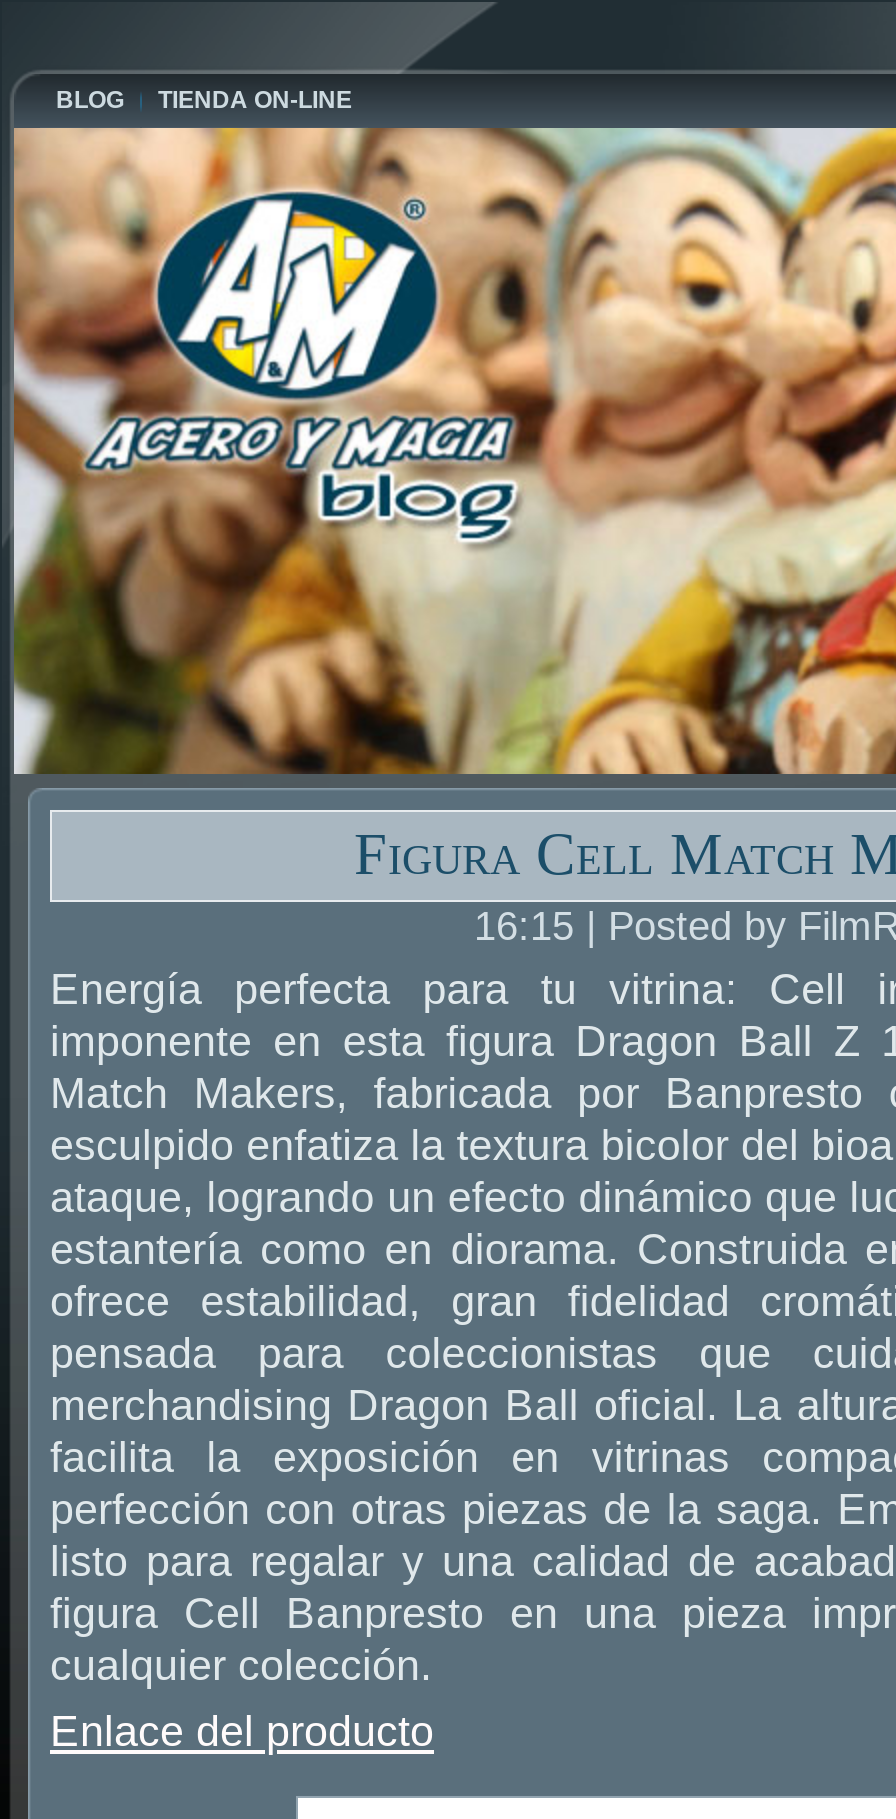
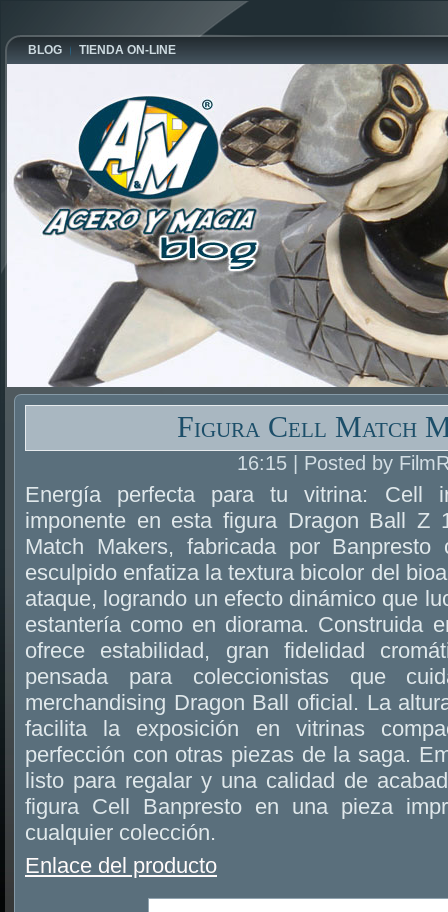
- [image]
+ [image]
